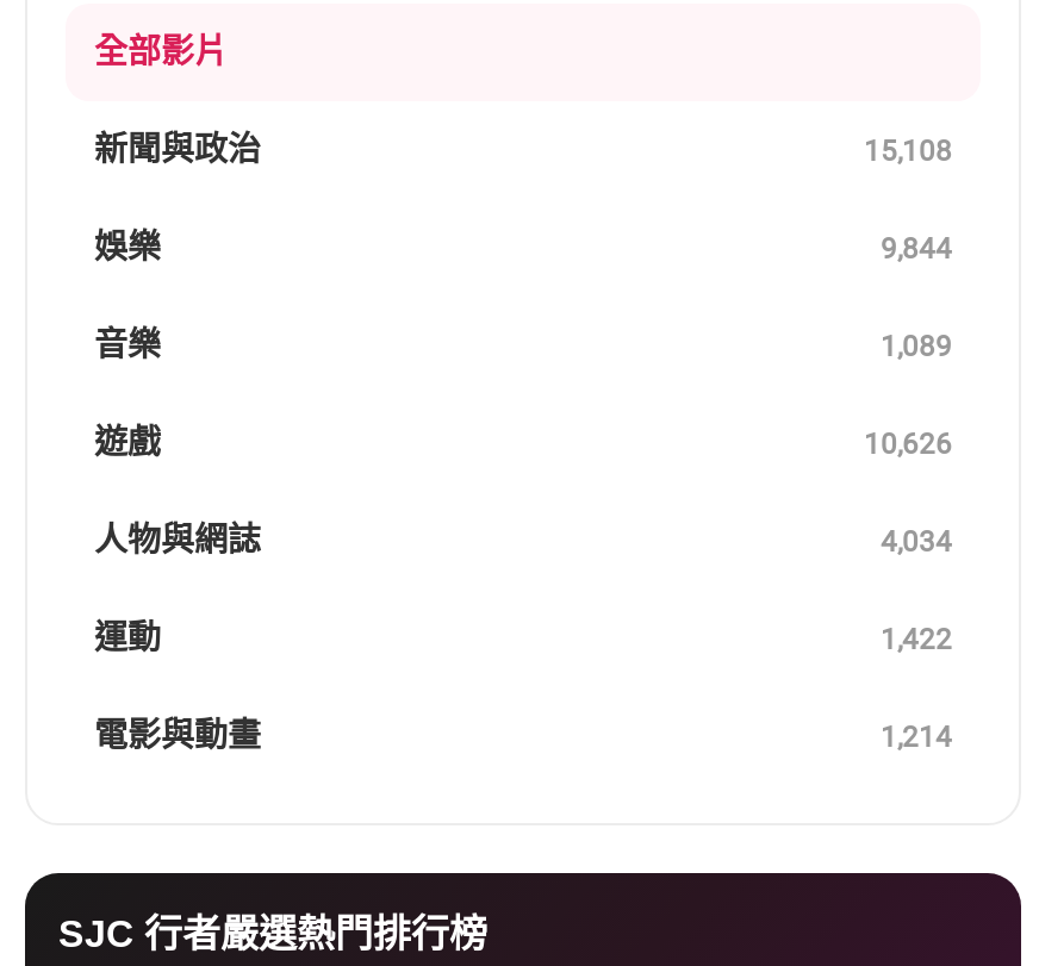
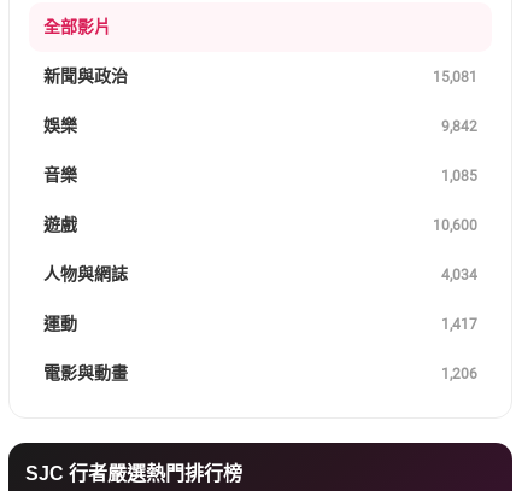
- 15,108
+ 15,081

- 9,844
+ 9,842

- 1,089
+ 1,085

- 10,626
+ 10,600

- 1,422
+ 1,417

- 1,214
+ 1,206
